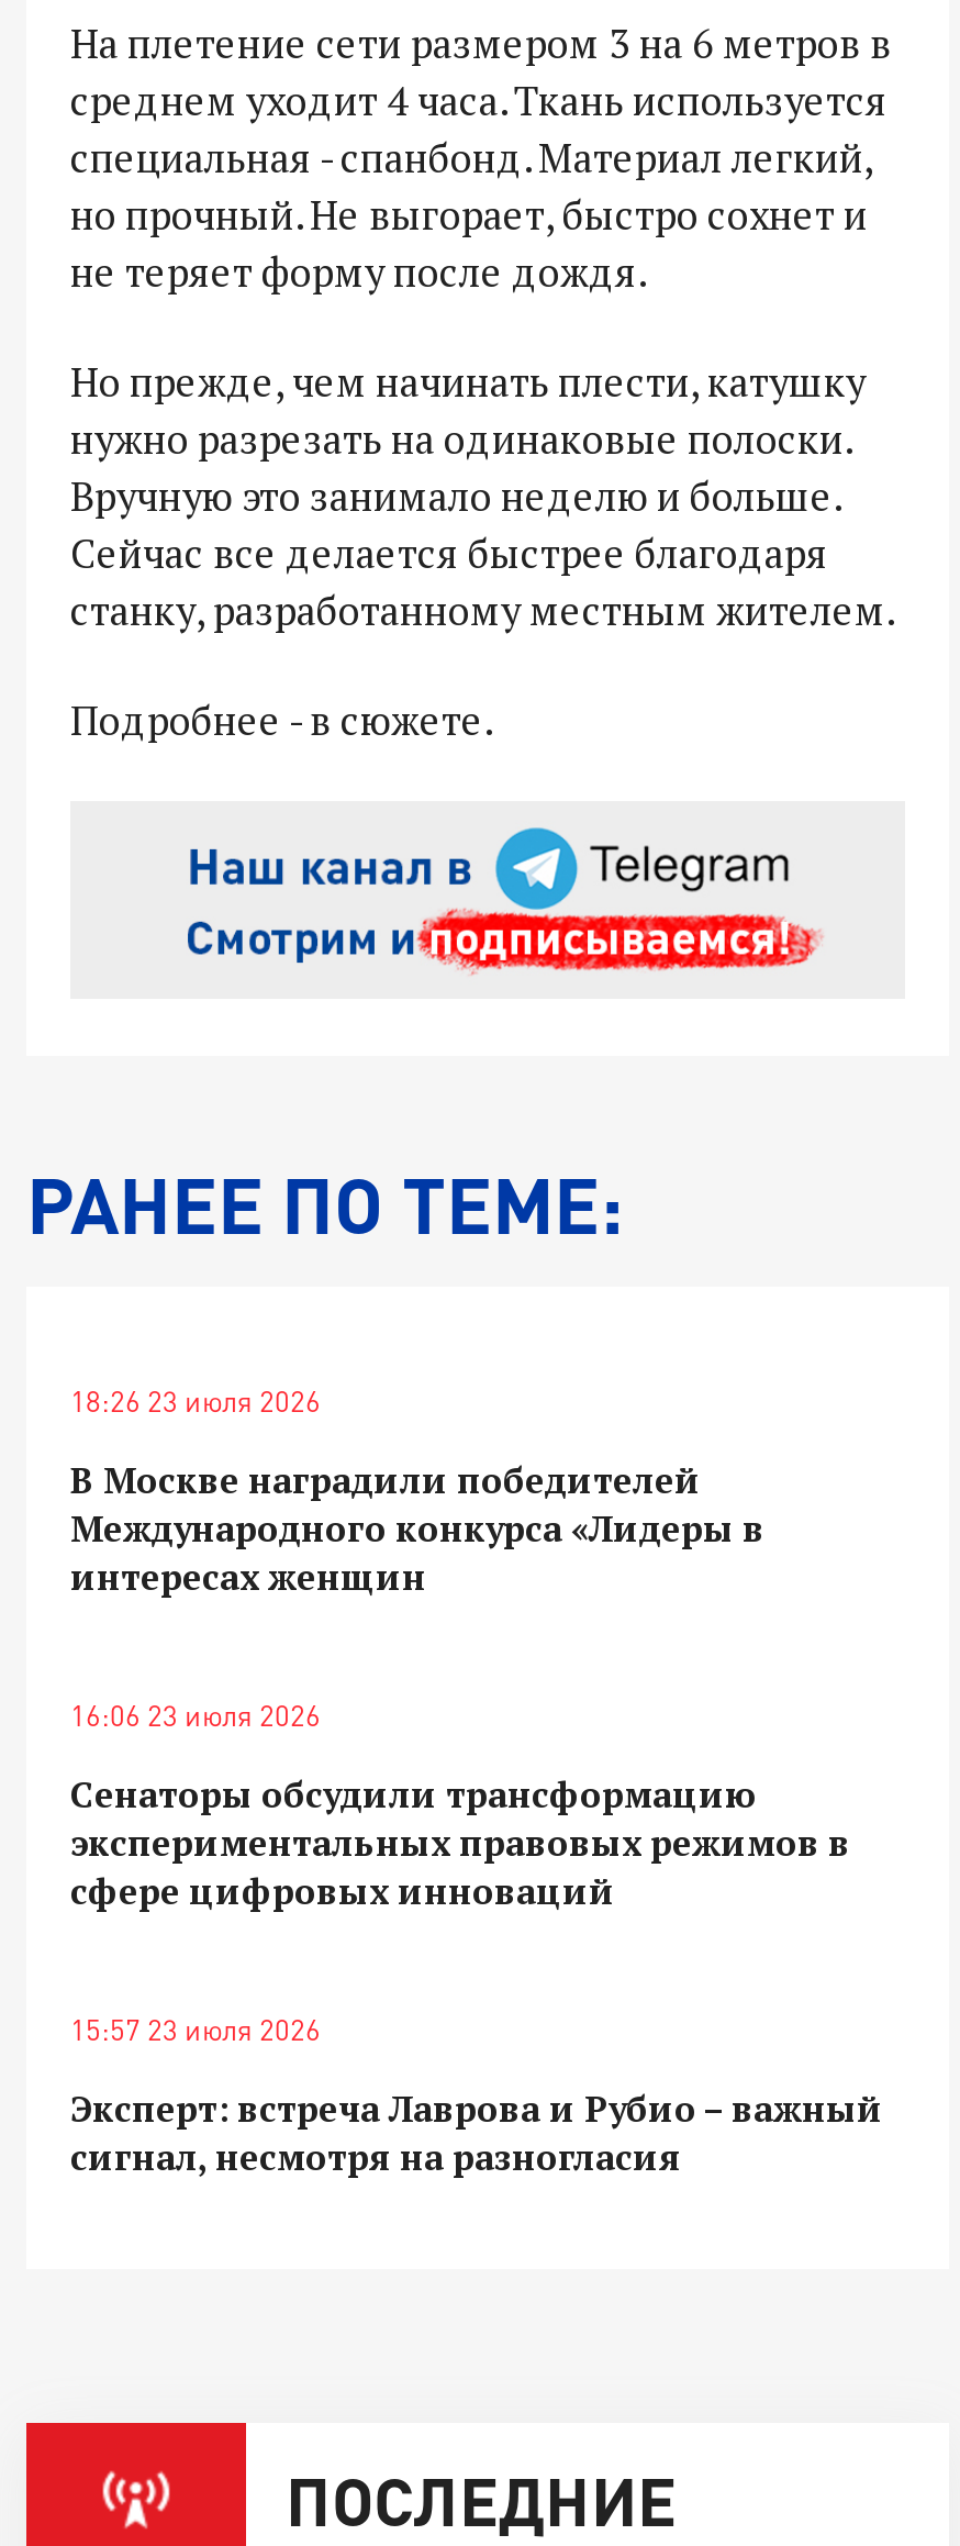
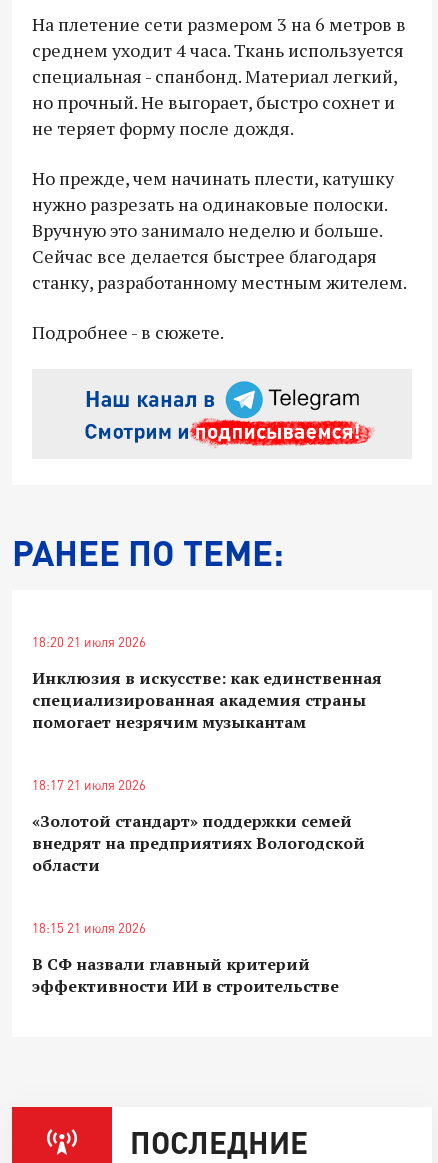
- 18:26 23 июля 2026
+ 18:20 21 июля 2026

- В Москве наградили победителей
- Международного конкурса «Лидеры в
- интересах женщин
+ Инклюзия в искусстве: как единственная
+ специализированная академия страны
+ помогает незрячим музыкантам

- 16:06 23 июля 2026
+ 18:17 21 июля 2026

- Сенаторы обсудили трансформацию
- экспериментальных правовых режимов в
- сфере цифровых инноваций
+ «Золотой стандарт» поддержки семей
+ внедрят на предприятиях Вологодской
+ области

- 15:57 23 июля 2026
+ 18:15 21 июля 2026

- Эксперт: встреча Лаврова и Рубио – важный
- сигнал, несмотря на разногласия
+ В СФ назвали главный критерий
+ эффективности ИИ в строительстве
